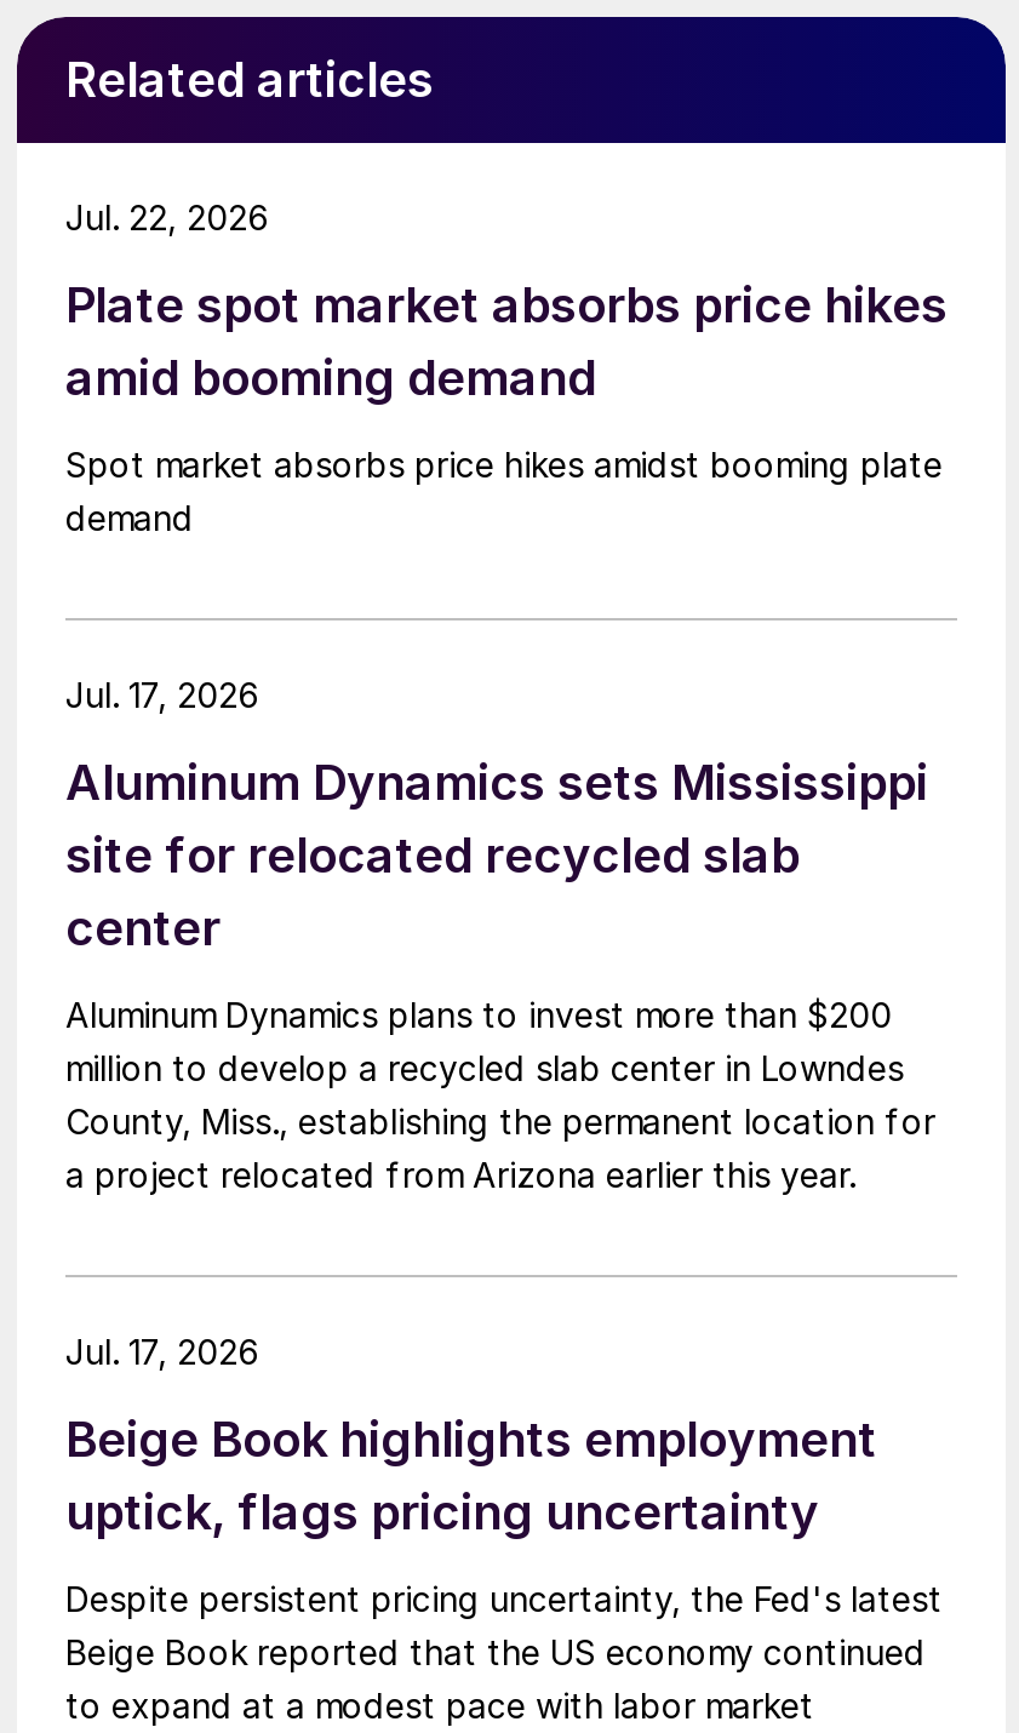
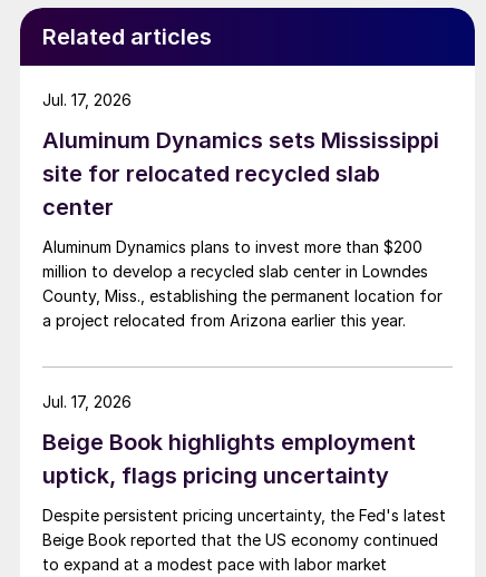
- Jul. 22, 2026

- Plate spot market absorbs price hikes
- amid booming demand
- Spot market absorbs price hikes amidst booming plate
- demand
